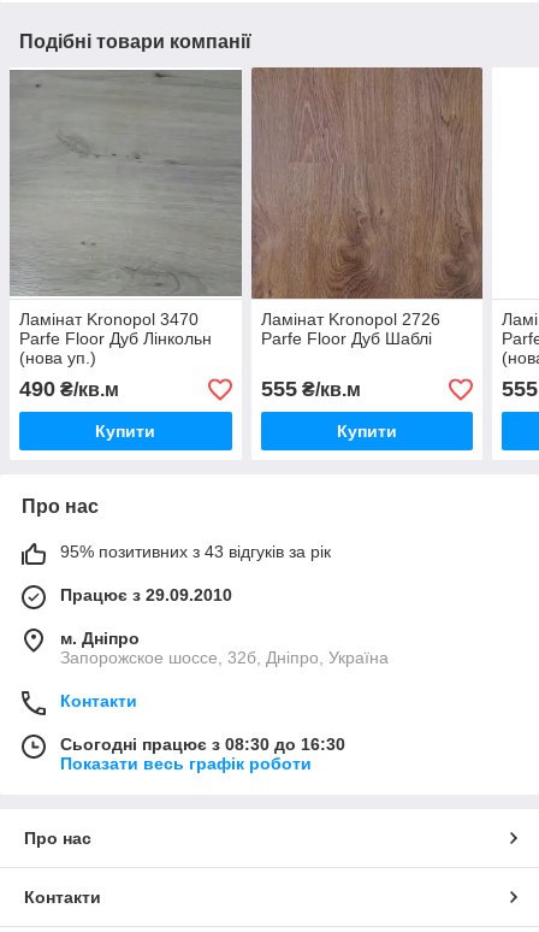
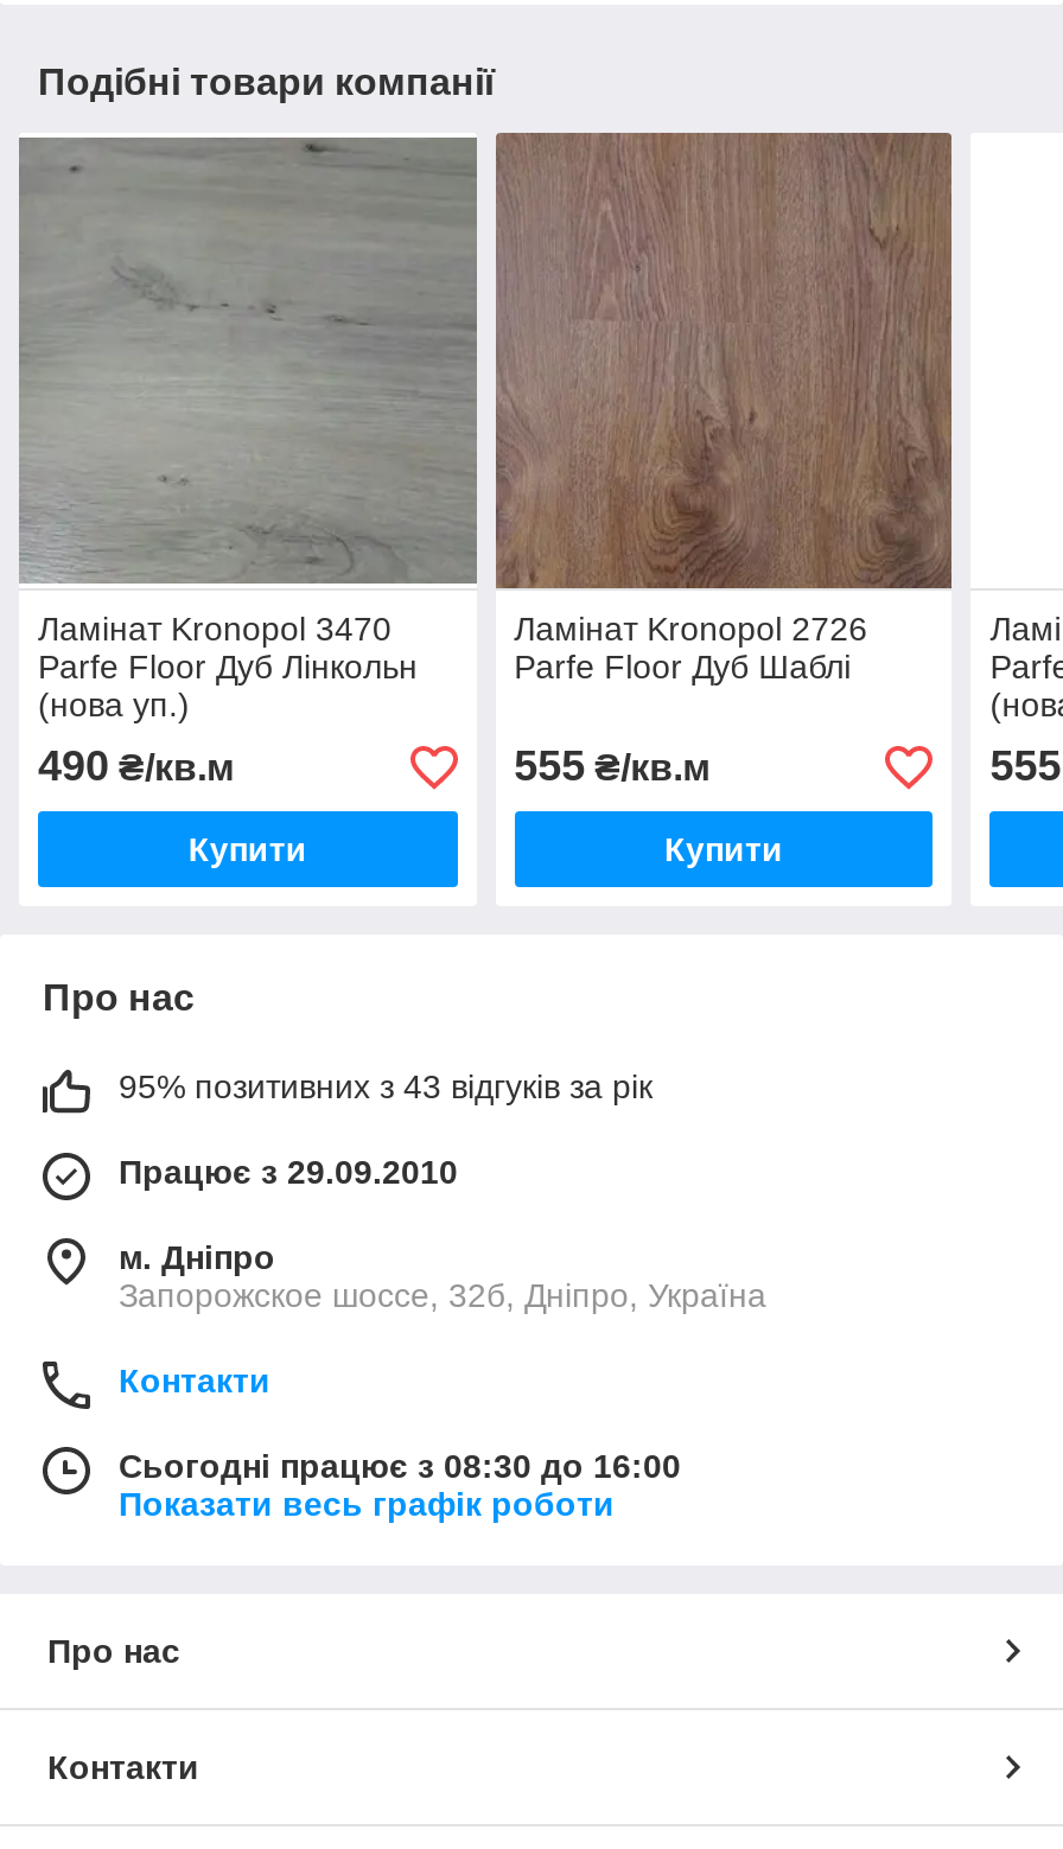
- Сьогодні працює з 08:30 до 16:30
+ Сьогодні працює з 08:30 до 16:00
